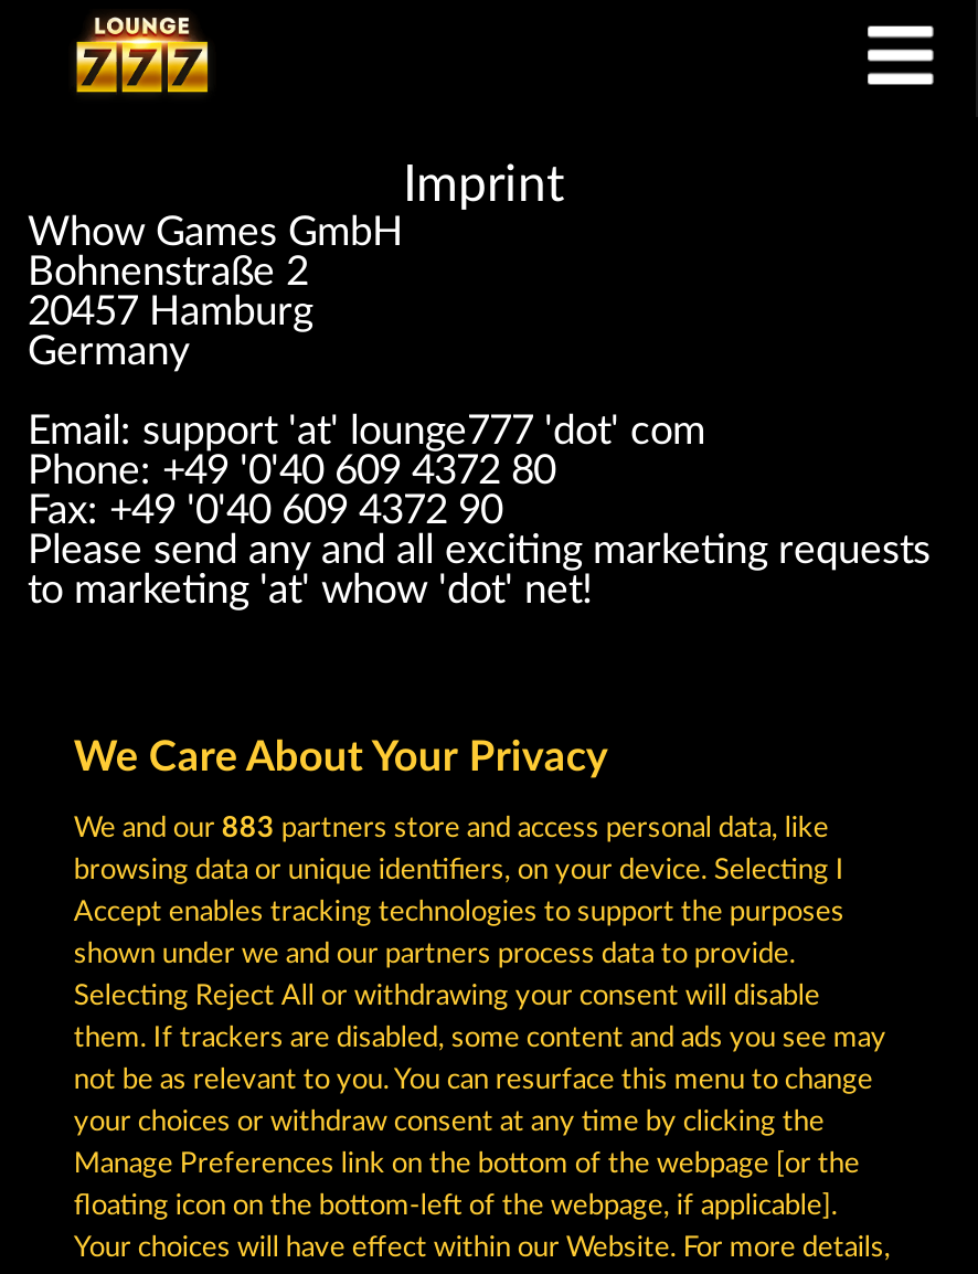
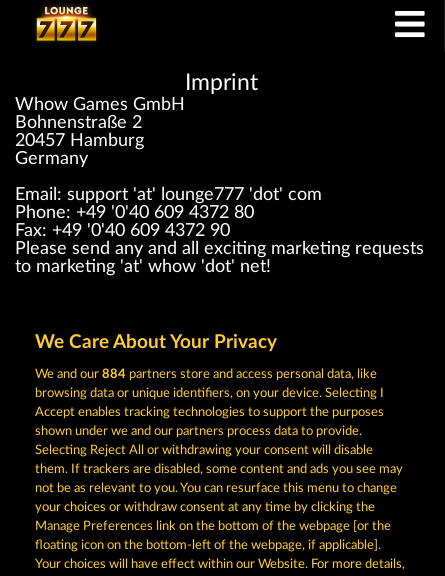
- We and our 883 partners store and access personal data, like
+ We and our 884 partners store and access personal data, like
